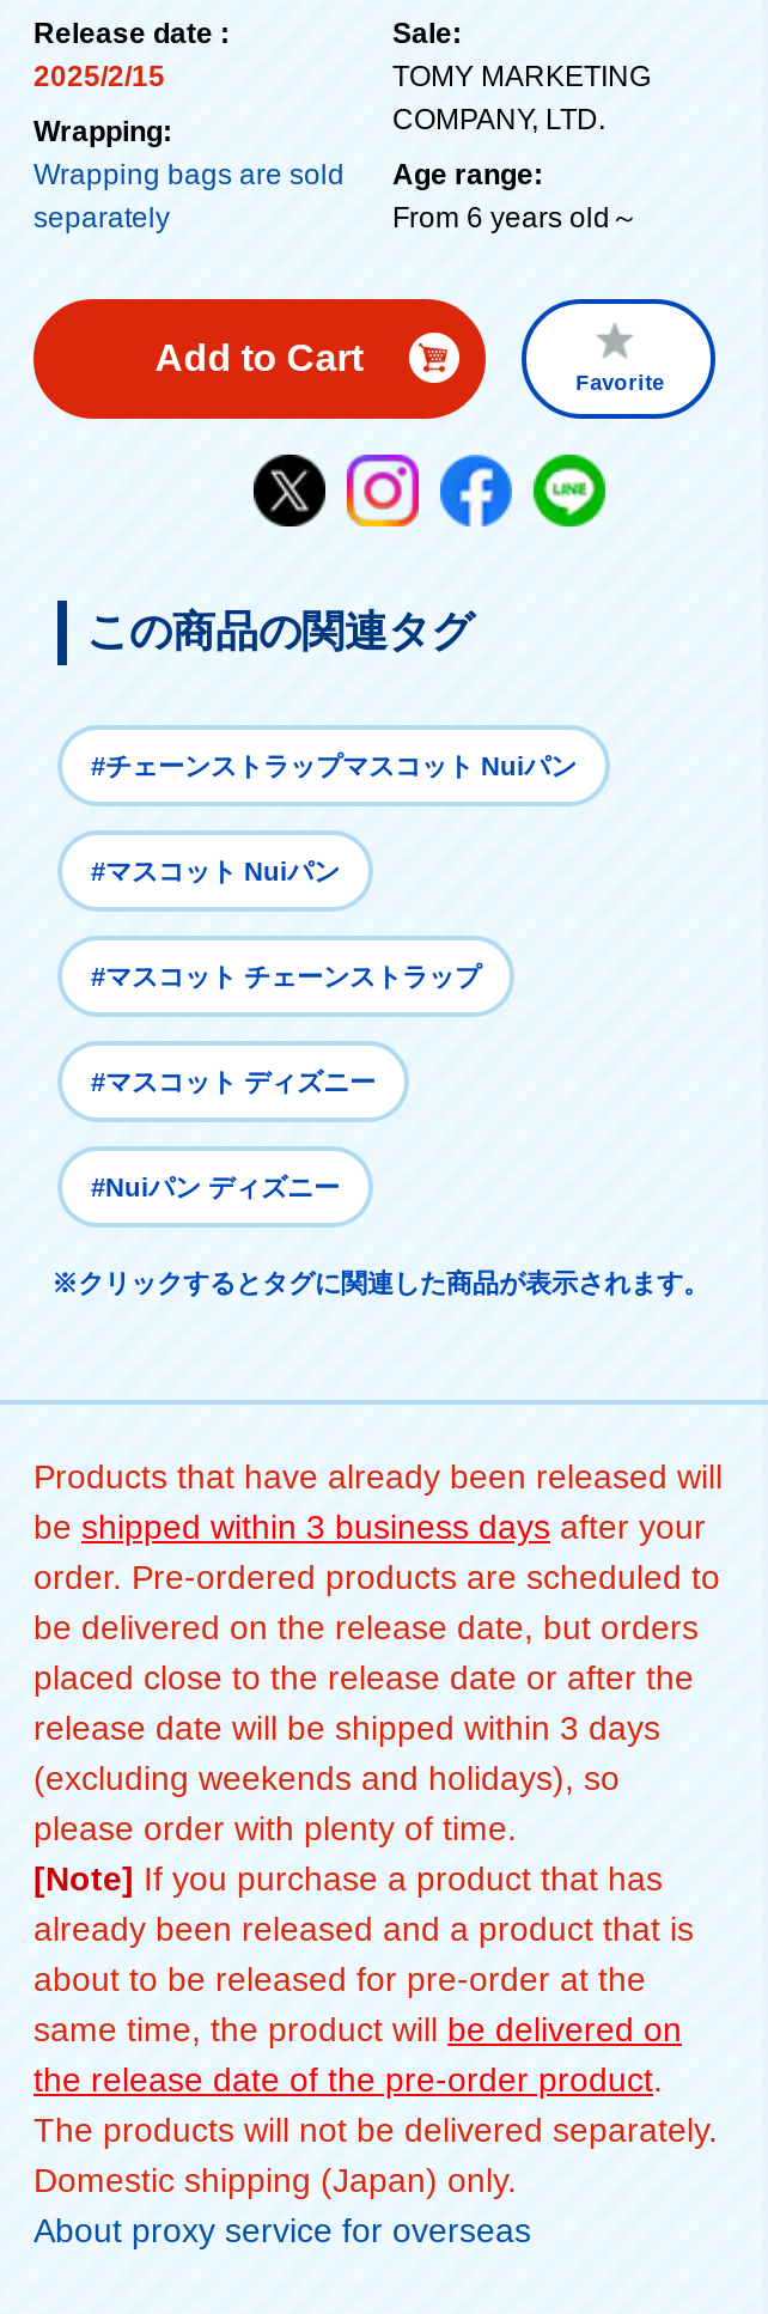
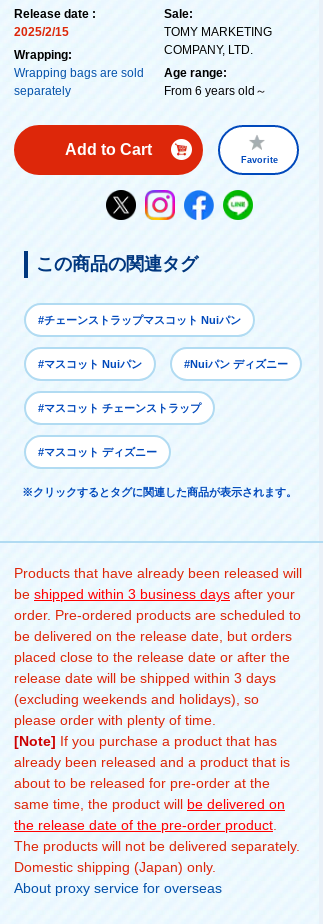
moved up: #Nuiパン ディズニー
